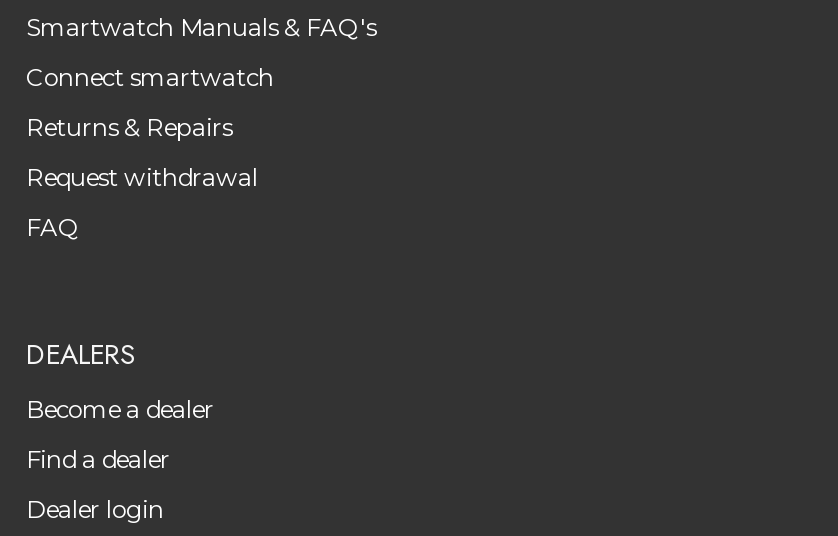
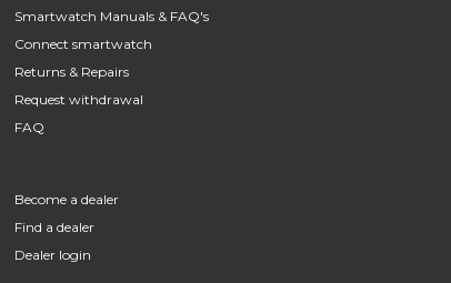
- DEALERS
